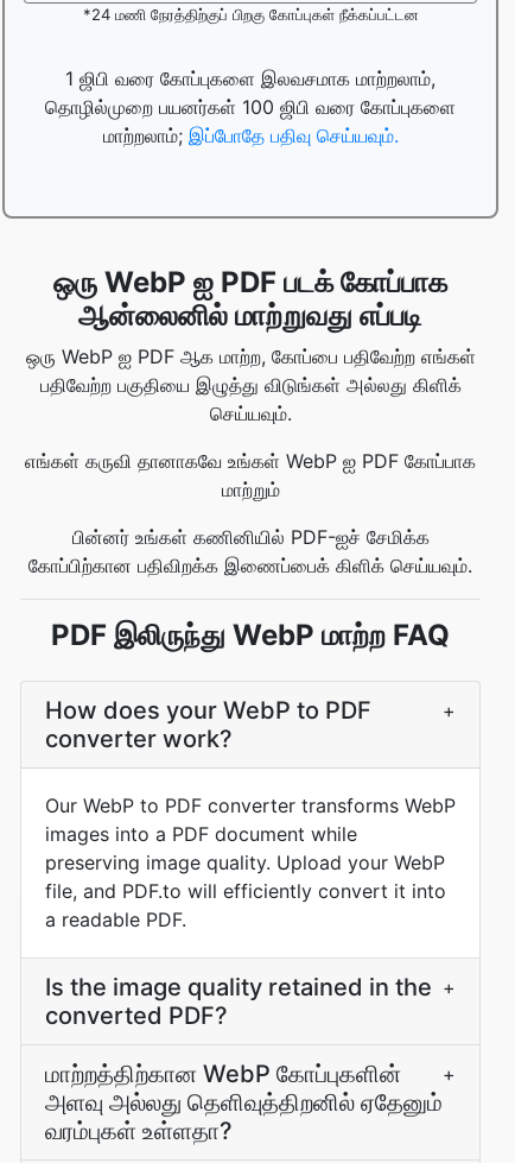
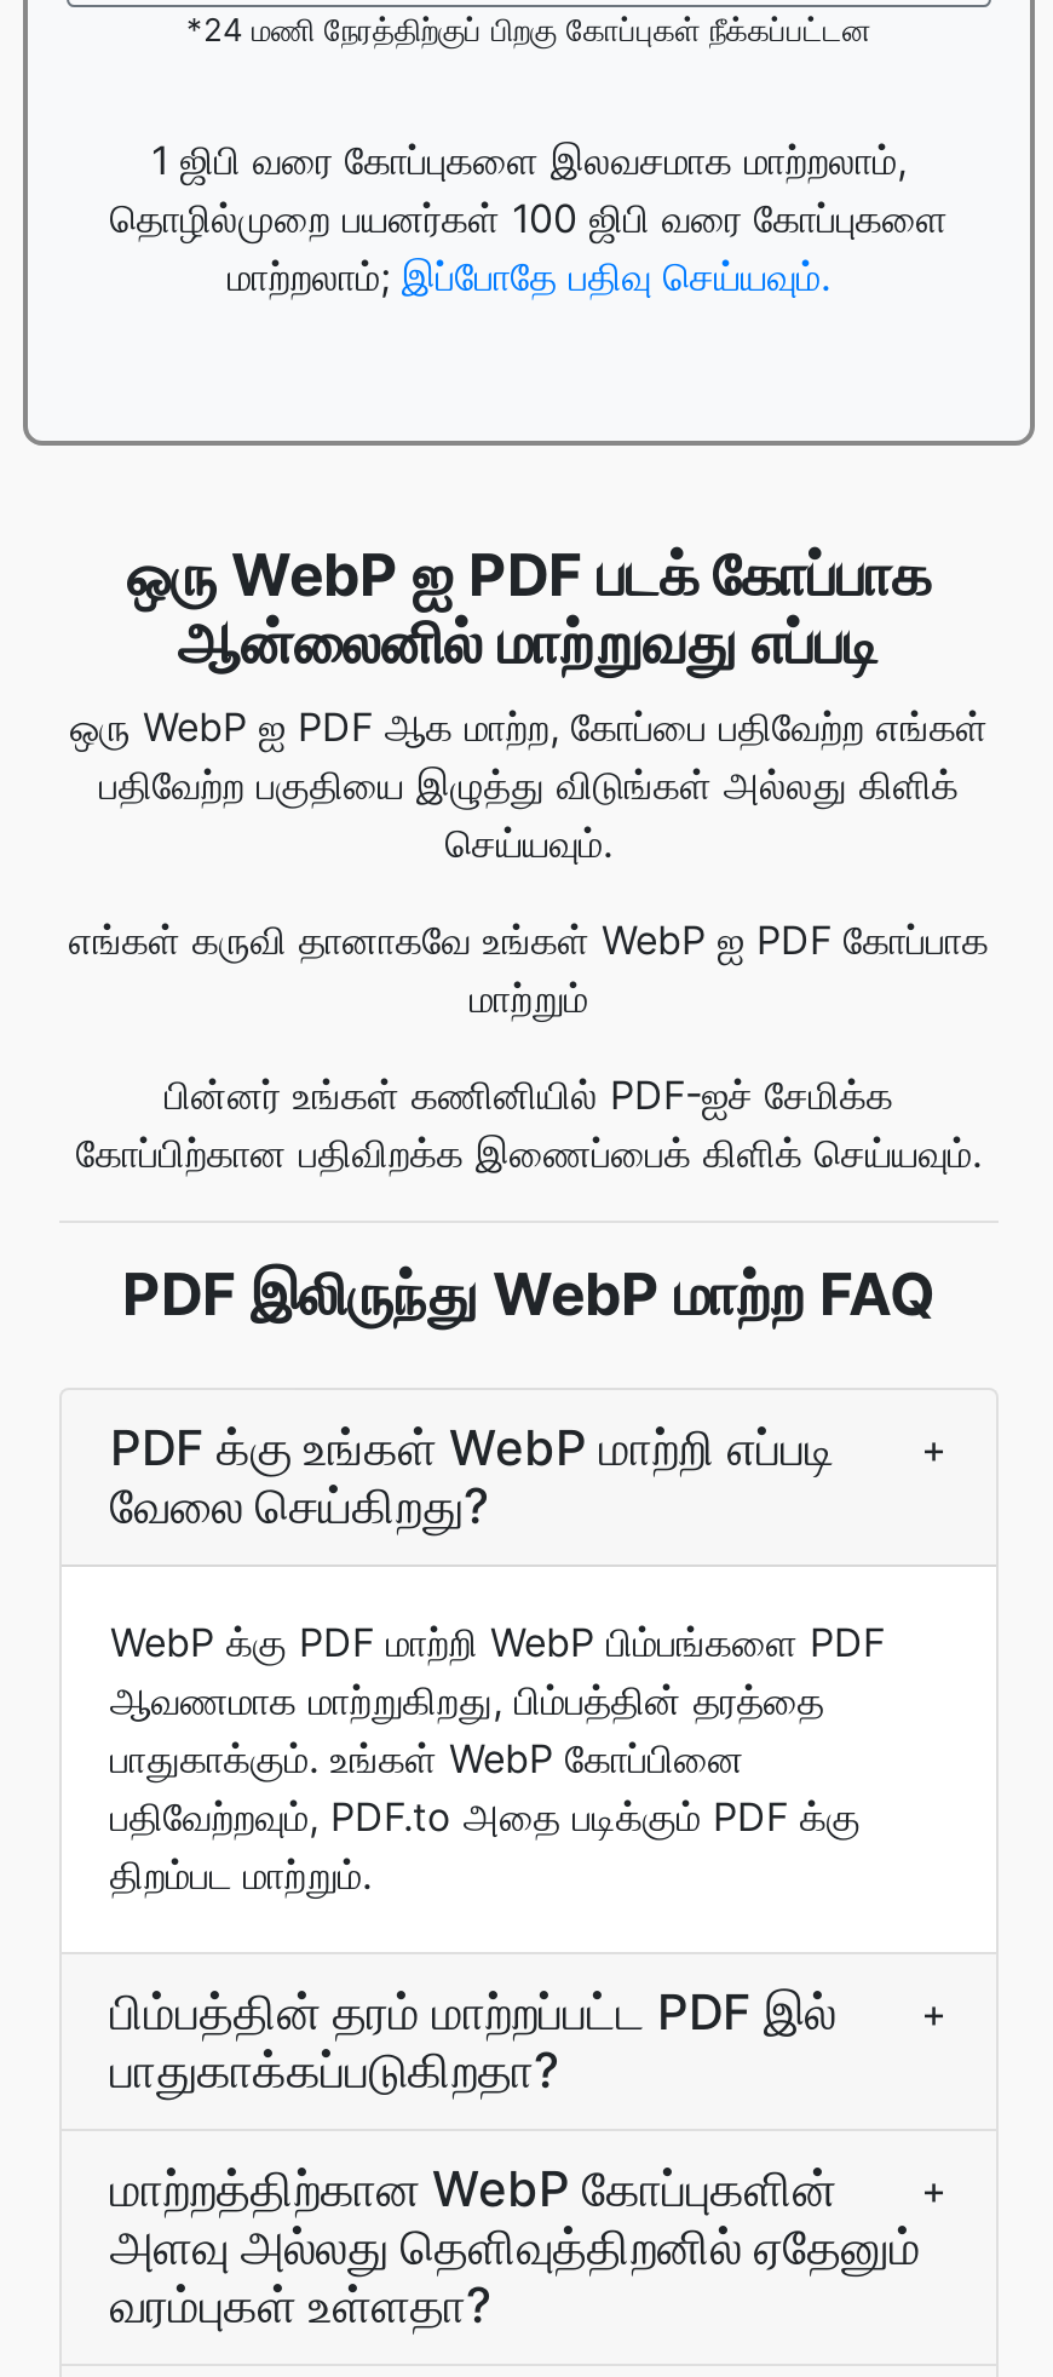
- How does your WebP to PDF
- converter work?
+ PDF க்கு உங்கள் WebP மாற்றி எப்படி
+ வேலை செய்கிறது?

- Our WebP to PDF converter transforms WebP
- images into a PDF document while
- preserving image quality. Upload your WebP
- file, and PDF.to will efficiently convert it into
- a readable PDF.
+ WebP க்கு PDF மாற்றி WebP பிம்பங்களை PDF
+ ஆவணமாக மாற்றுகிறது, பிம்பத்தின் தரத்தை
+ பாதுகாக்கும். உங்கள் WebP கோப்பினை
+ பதிவேற்றவும், PDF.to அதை படிக்கும் PDF க்கு
+ திறம்பட மாற்றும்.

- Is the image quality retained in the
- converted PDF?
+ பிம்பத்தின் தரம் மாற்றப்பட்ட PDF இல்
+ பாதுகாக்கப்படுகிறதா?
